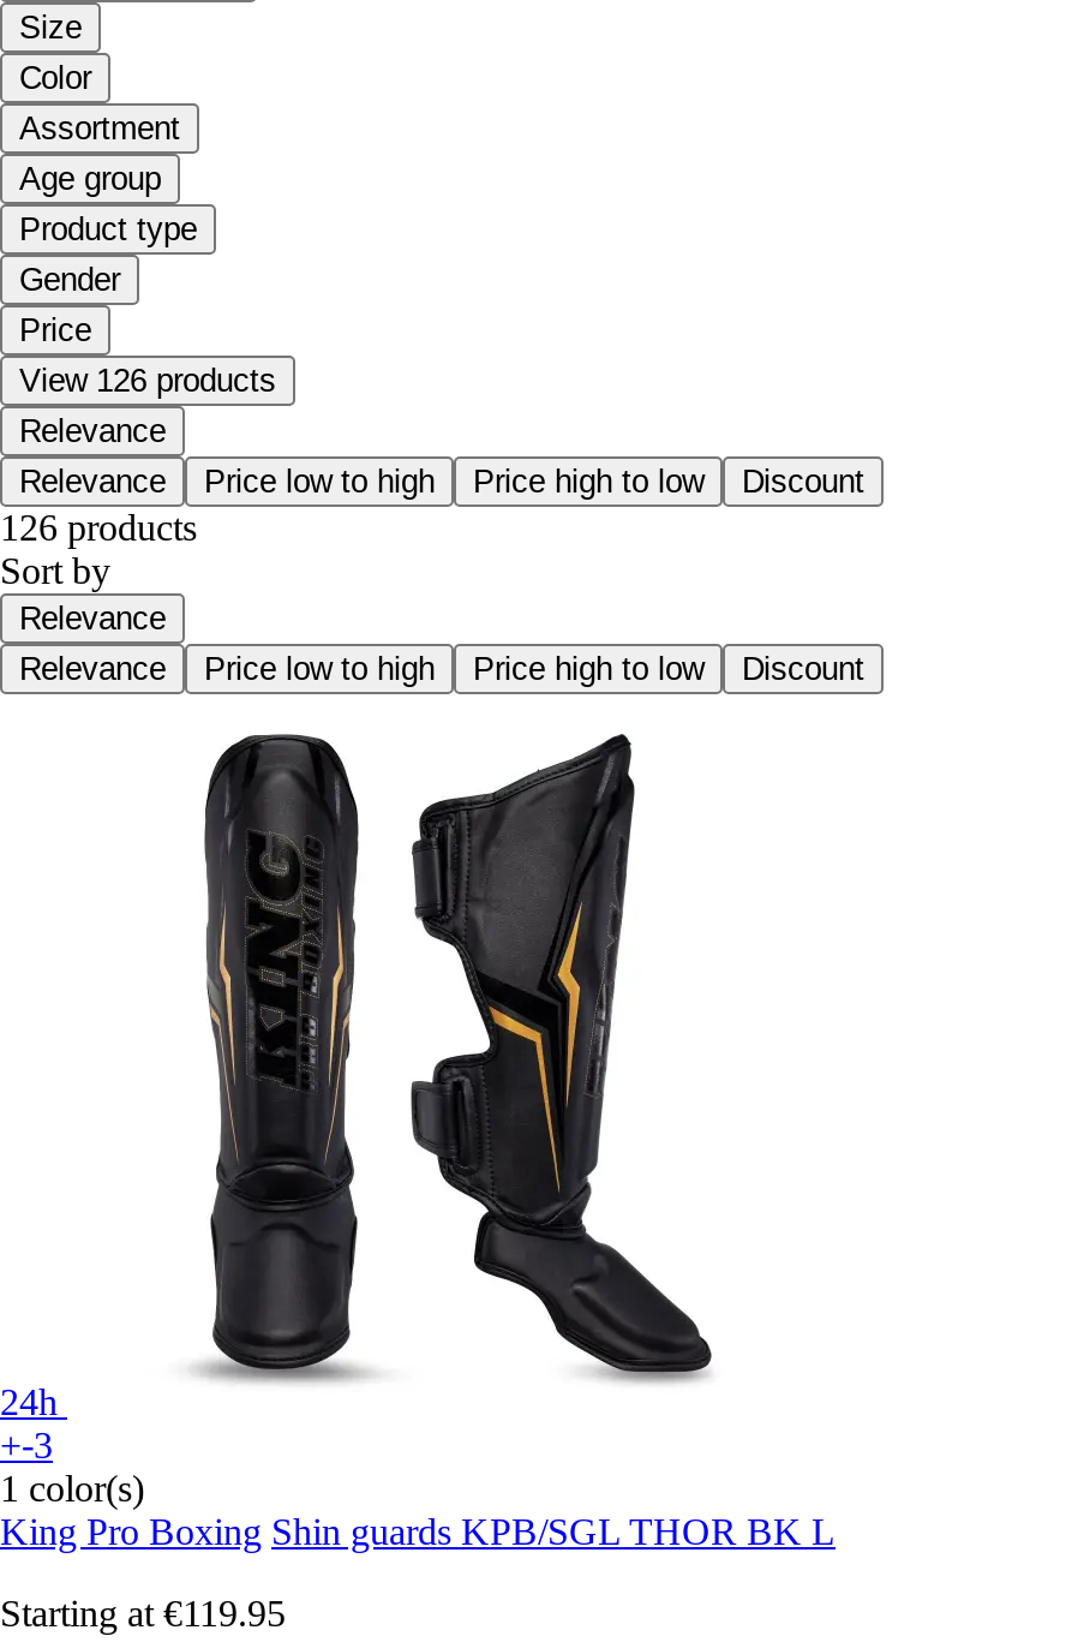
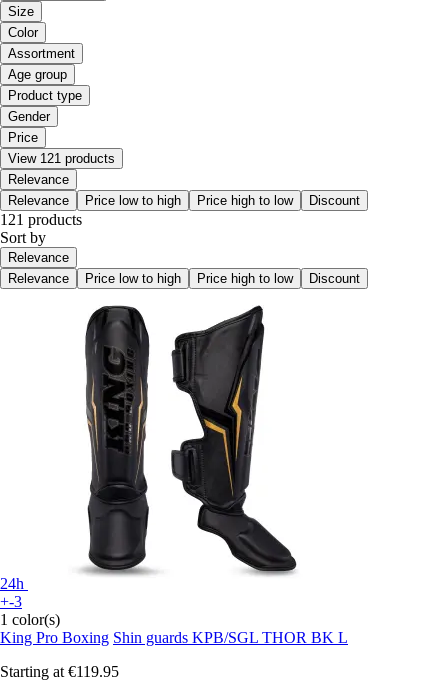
- View 126 products
+ View 121 products

- 126 products
+ 121 products
